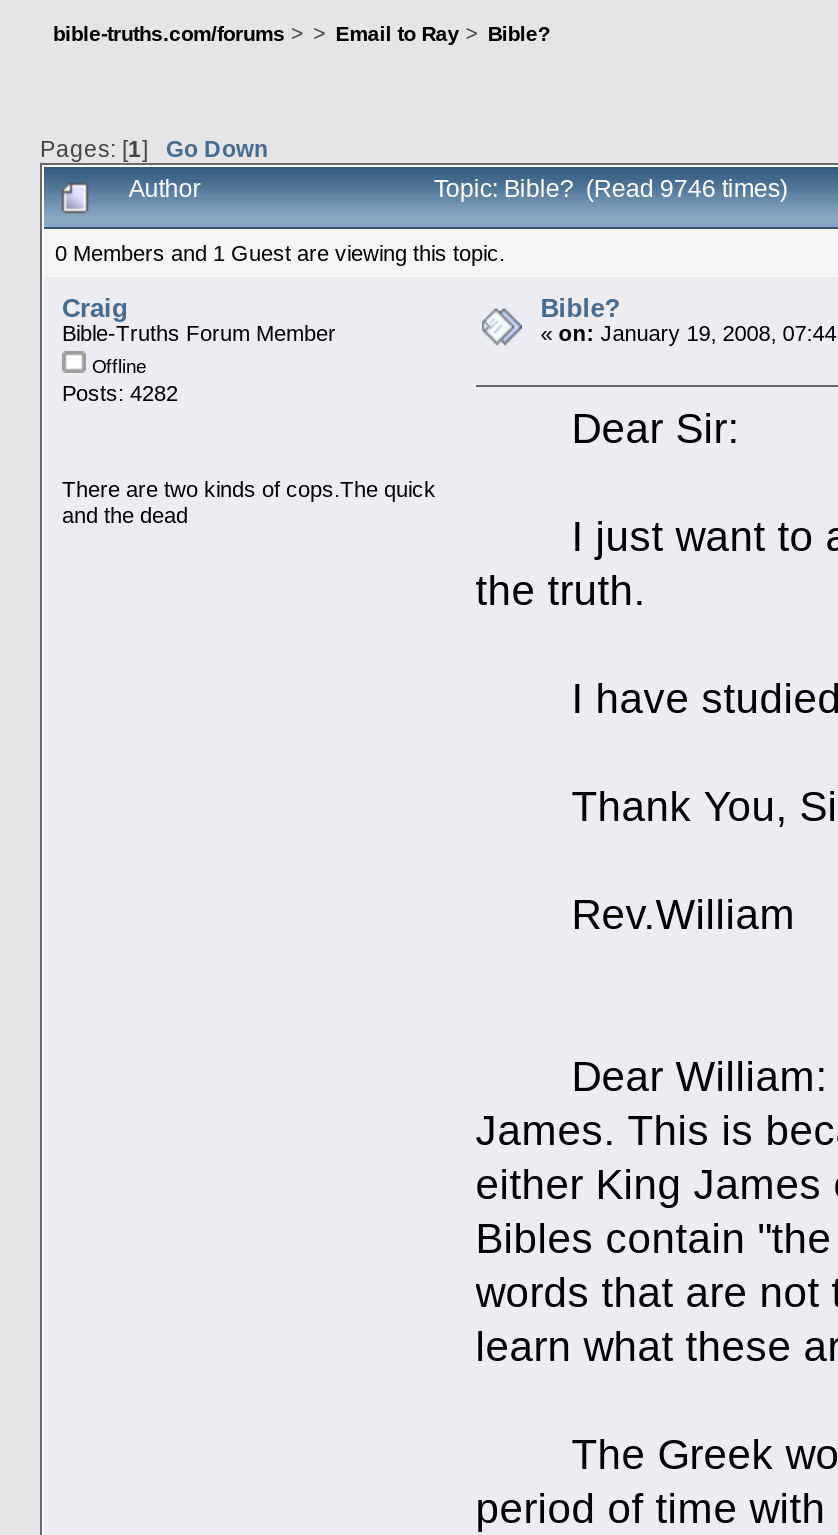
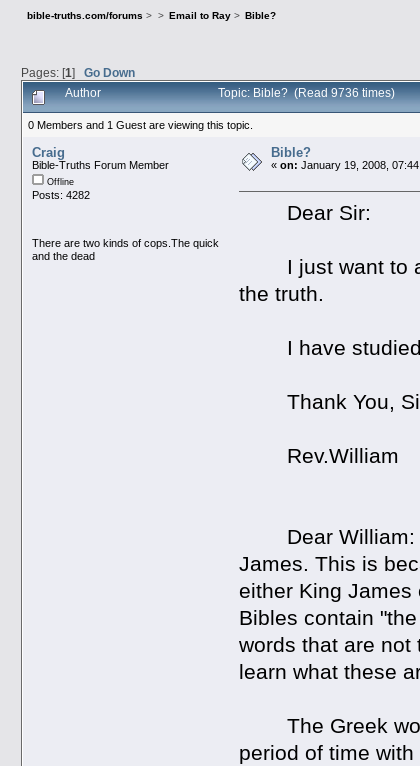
- Topic: Bible? (Read 9746 times)
+ Topic: Bible? (Read 9736 times)
